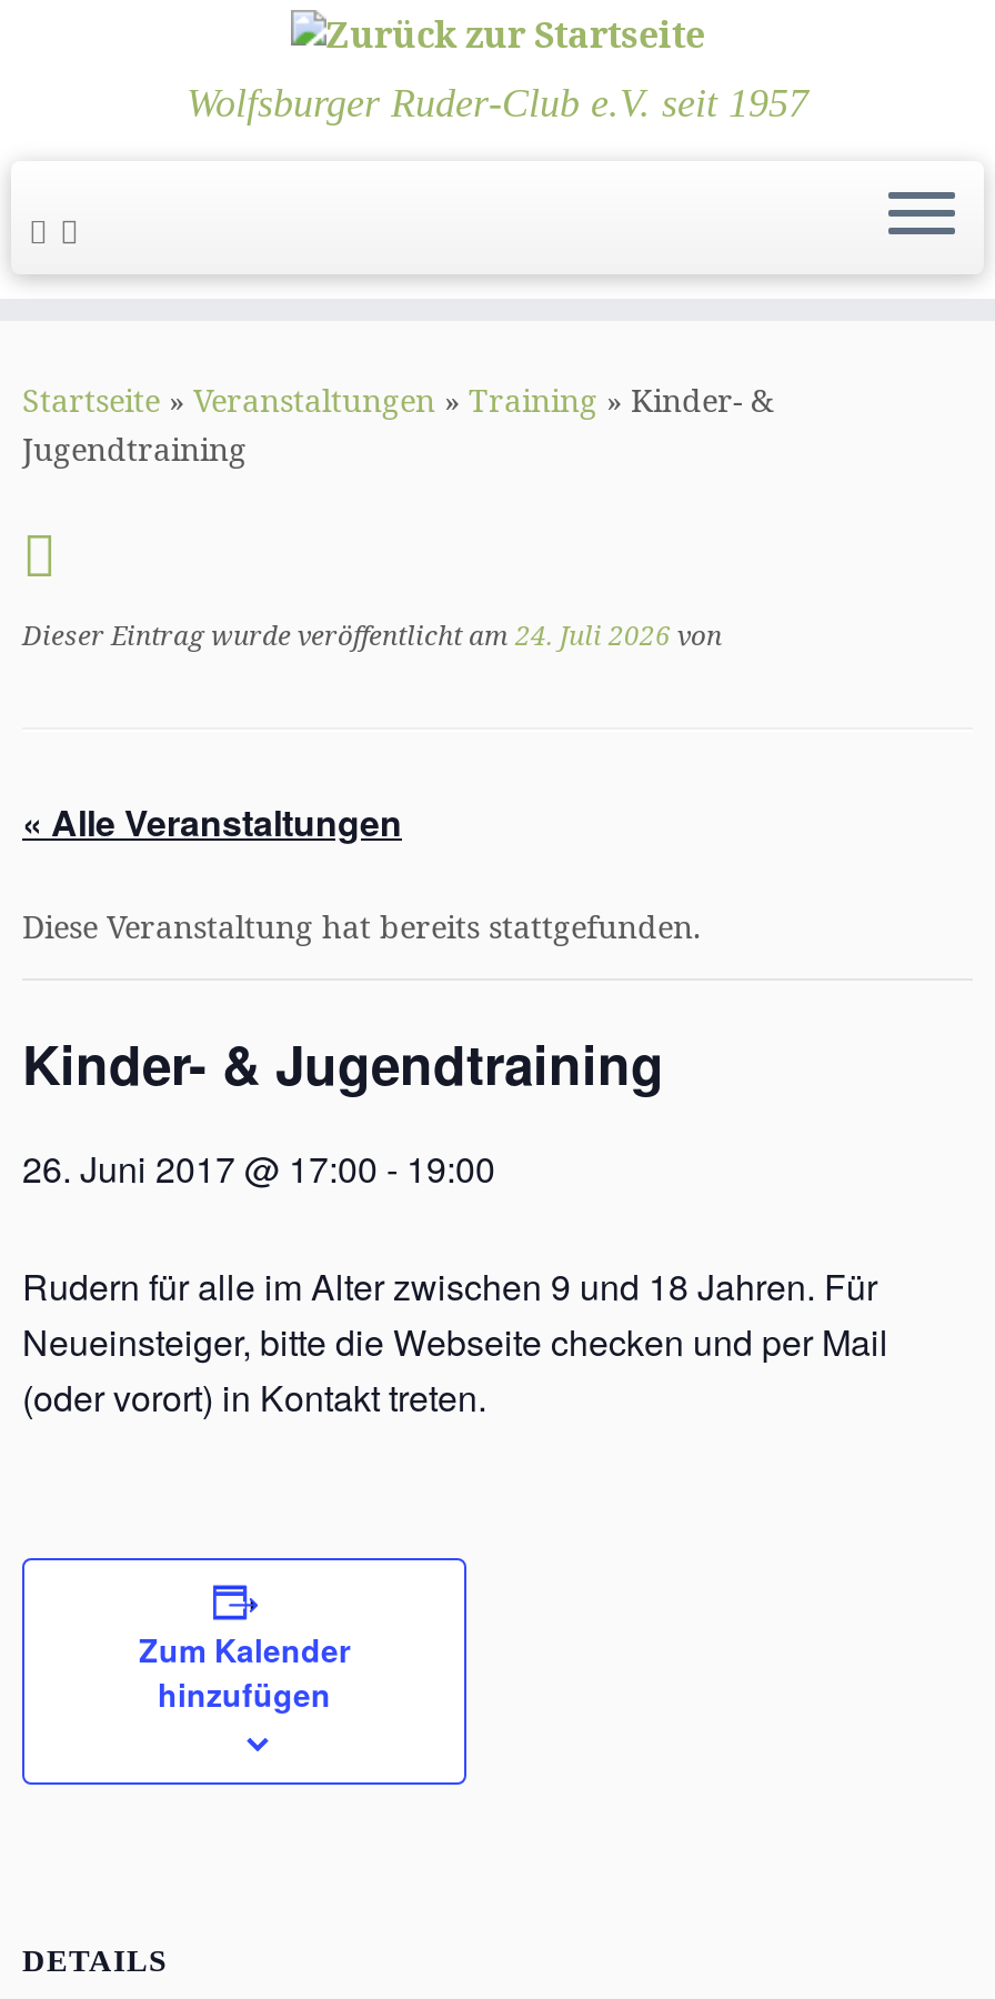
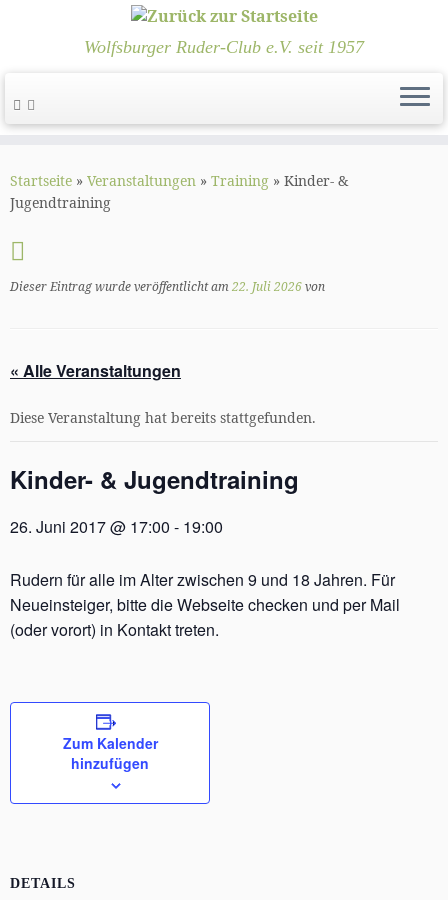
- Dieser Eintrag wurde veröffentlicht am 24. Juli 2026 von
+ Dieser Eintrag wurde veröffentlicht am 22. Juli 2026 von
